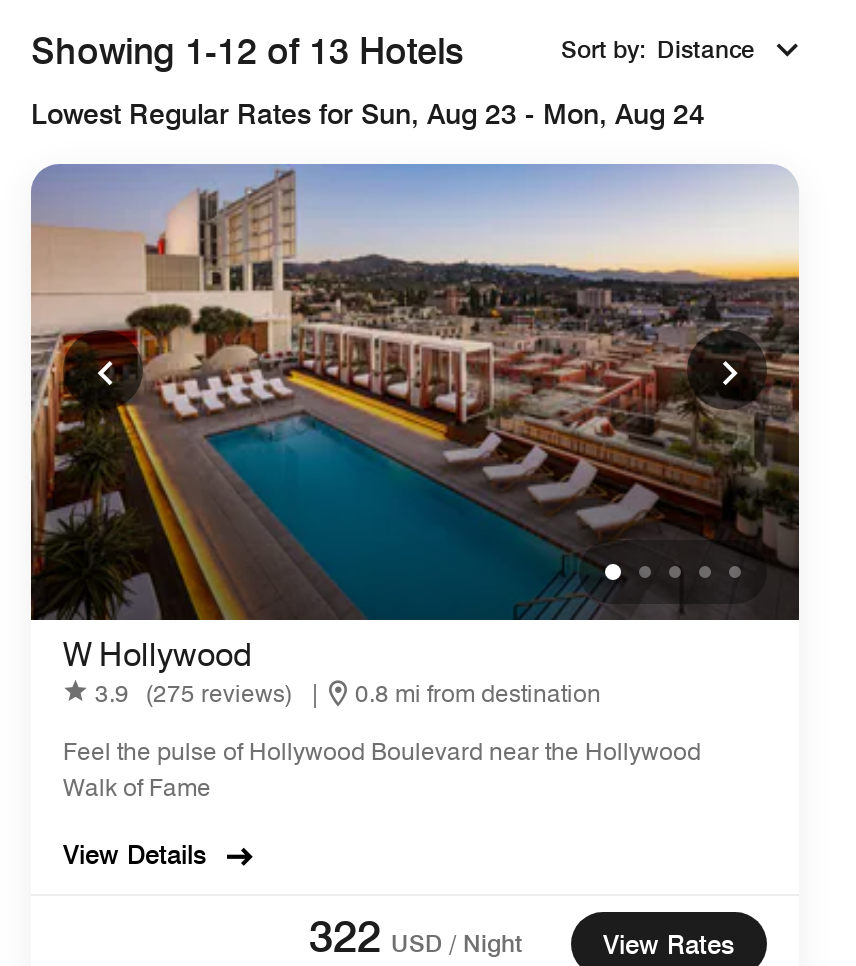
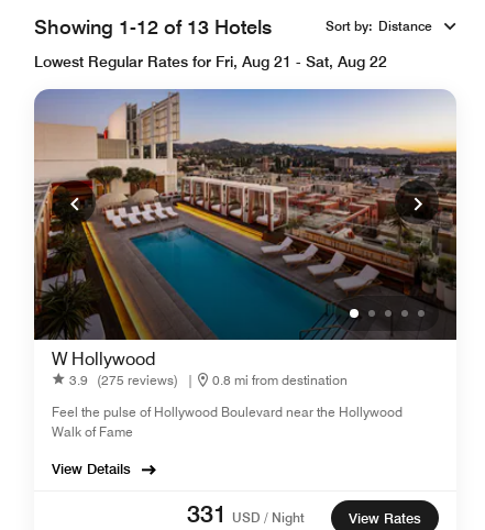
- Lowest Regular Rates for Sun, Aug 23 - Mon, Aug 24
+ Lowest Regular Rates for Fri, Aug 21 - Sat, Aug 22

- 322 USD / Night
+ 331 USD / Night
